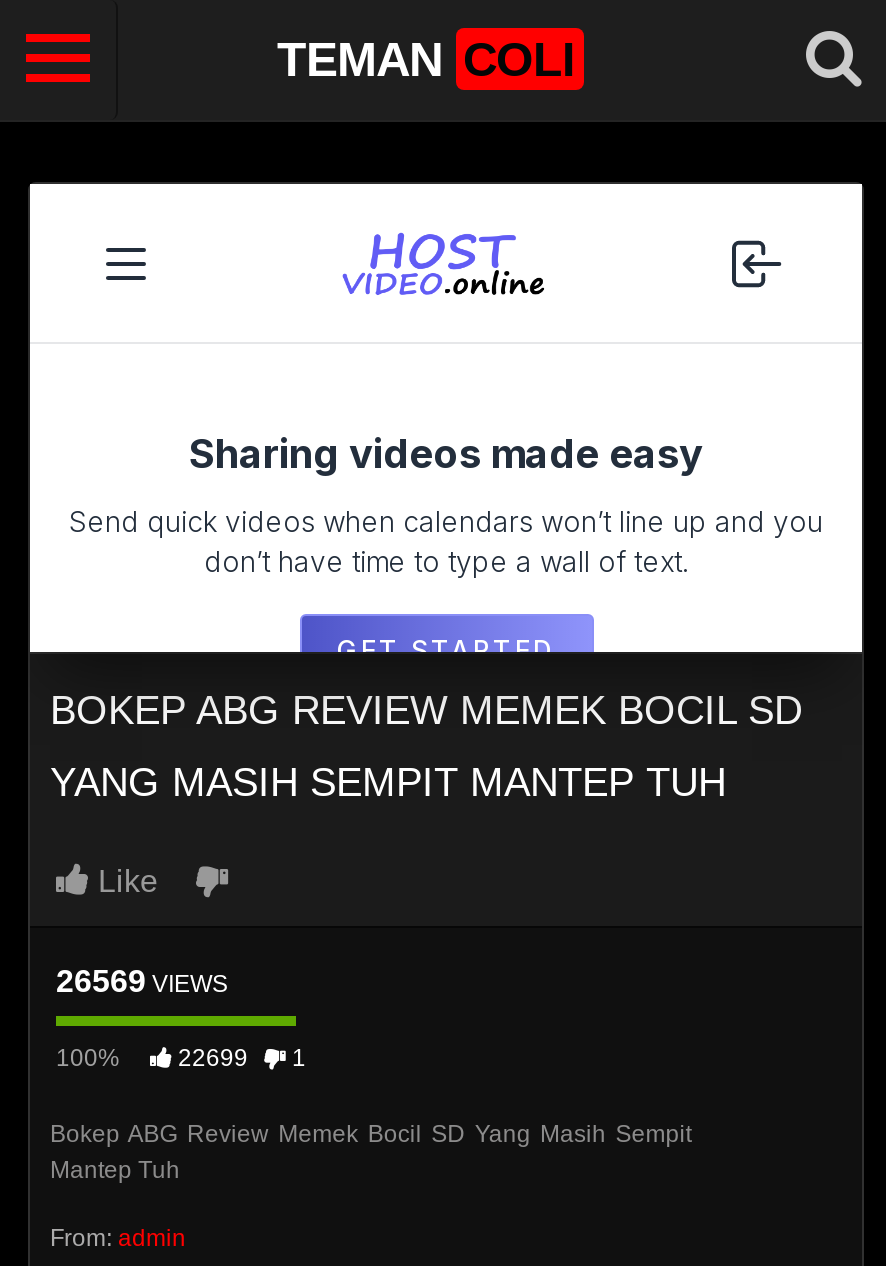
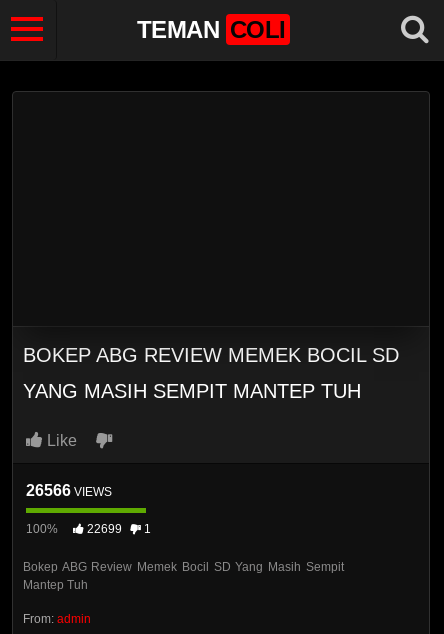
- [image]

- 26569 VIEWS
+ 26566 VIEWS
